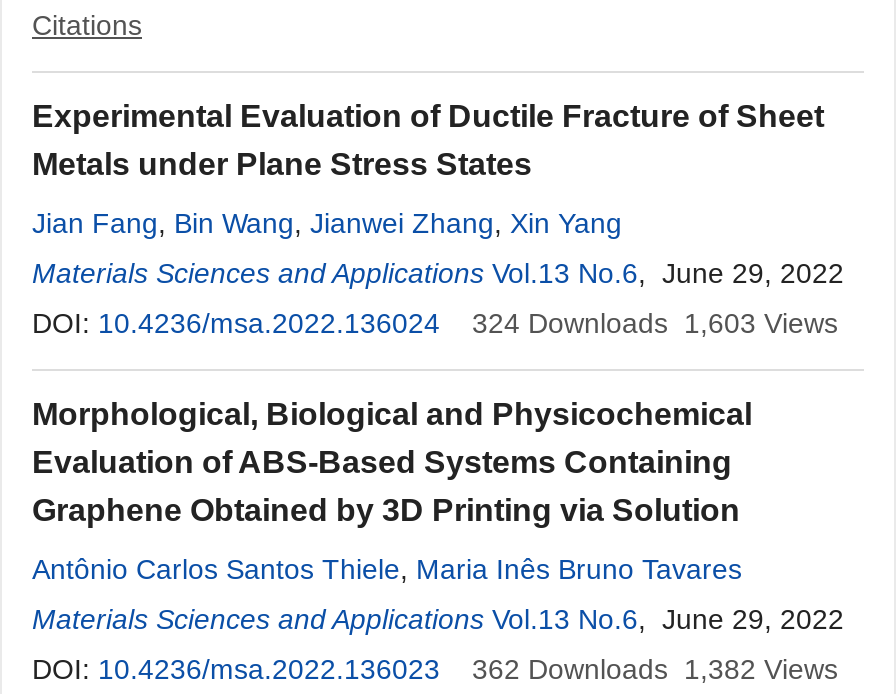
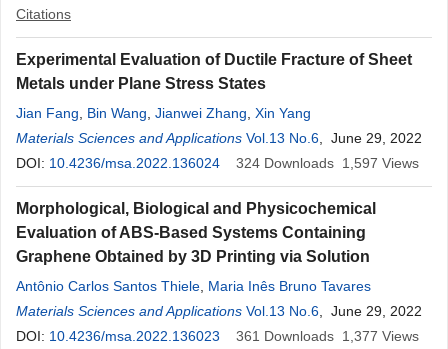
- 324 Downloads 1,603 Views
+ 324 Downloads 1,597 Views

- 362 Downloads 1,382 Views
+ 361 Downloads 1,377 Views
